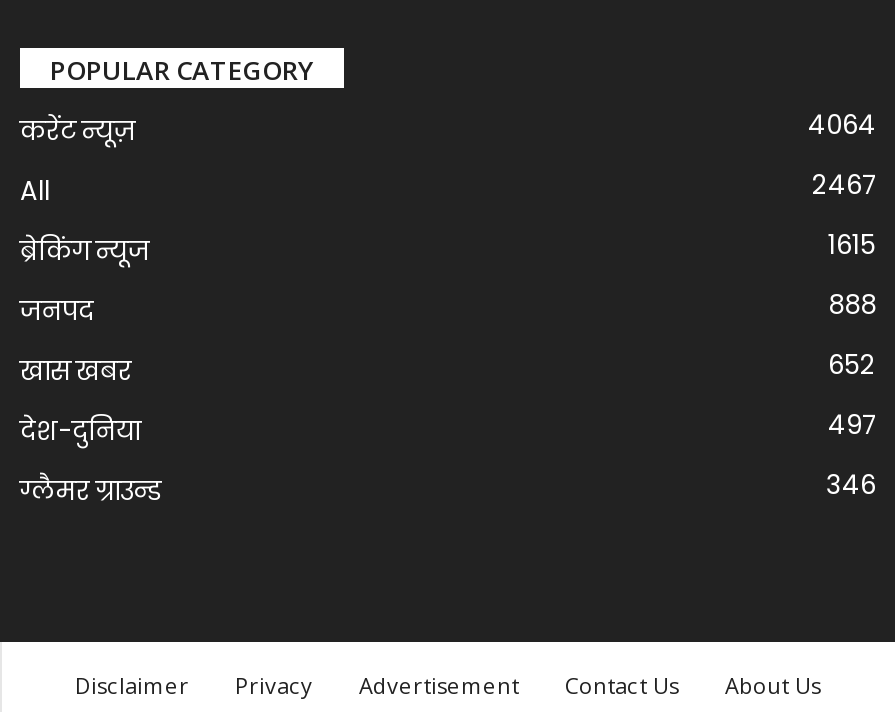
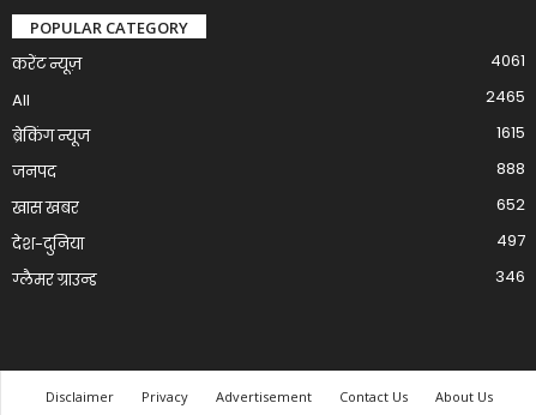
- 4064
+ 4061

- 2467
+ 2465
